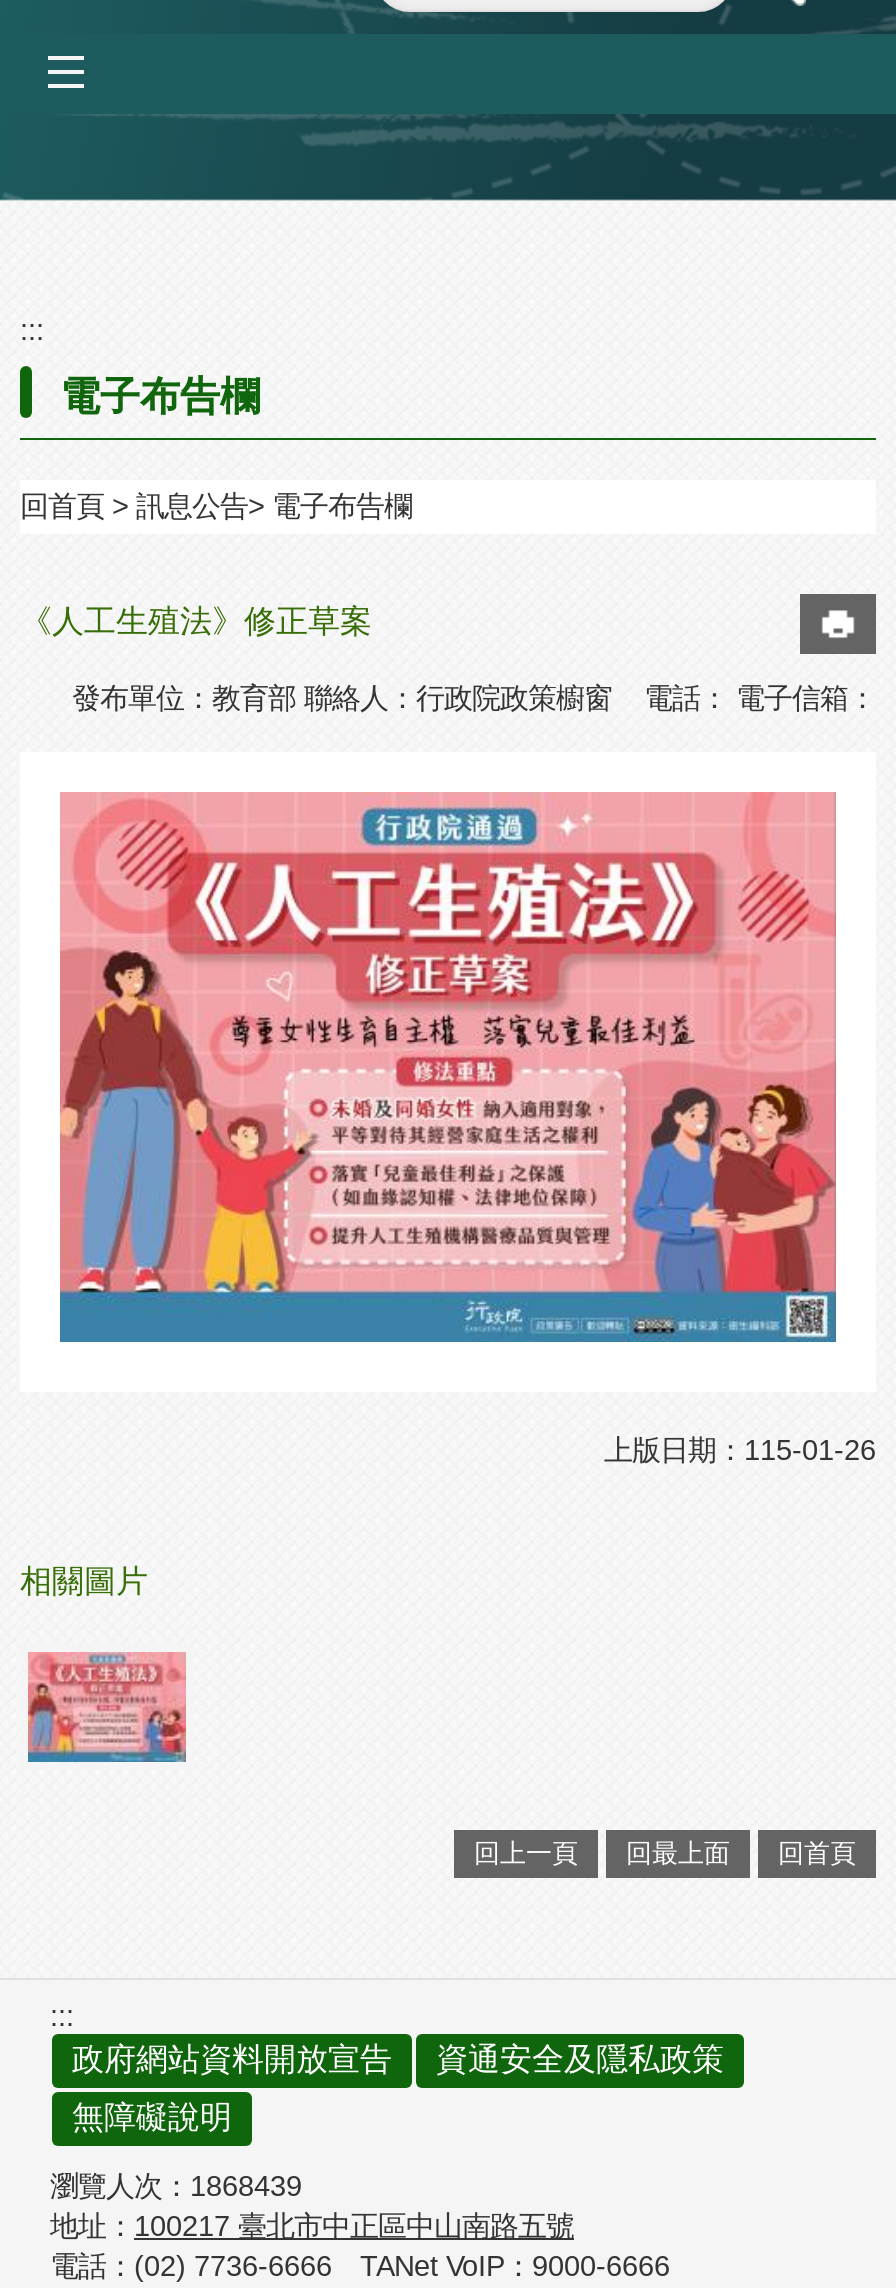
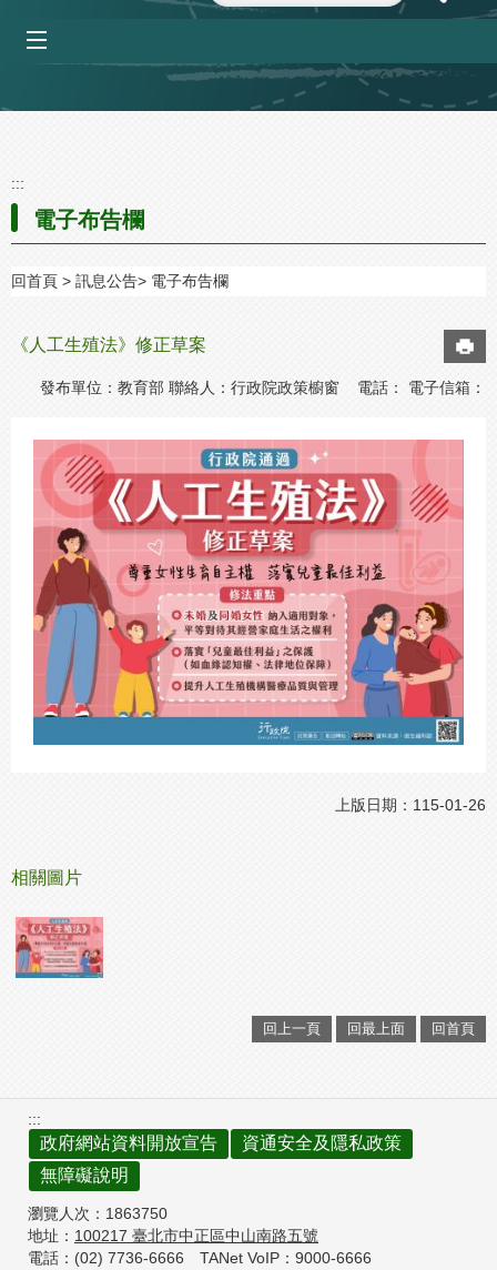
- 瀏覽人次：1868439
+ 瀏覽人次：1863750
